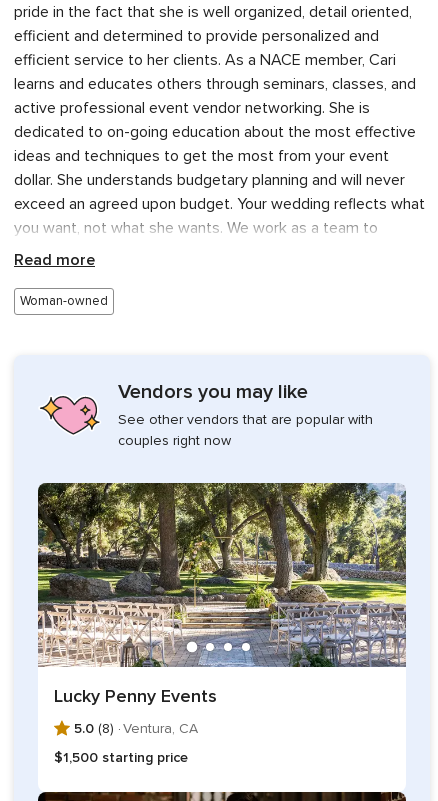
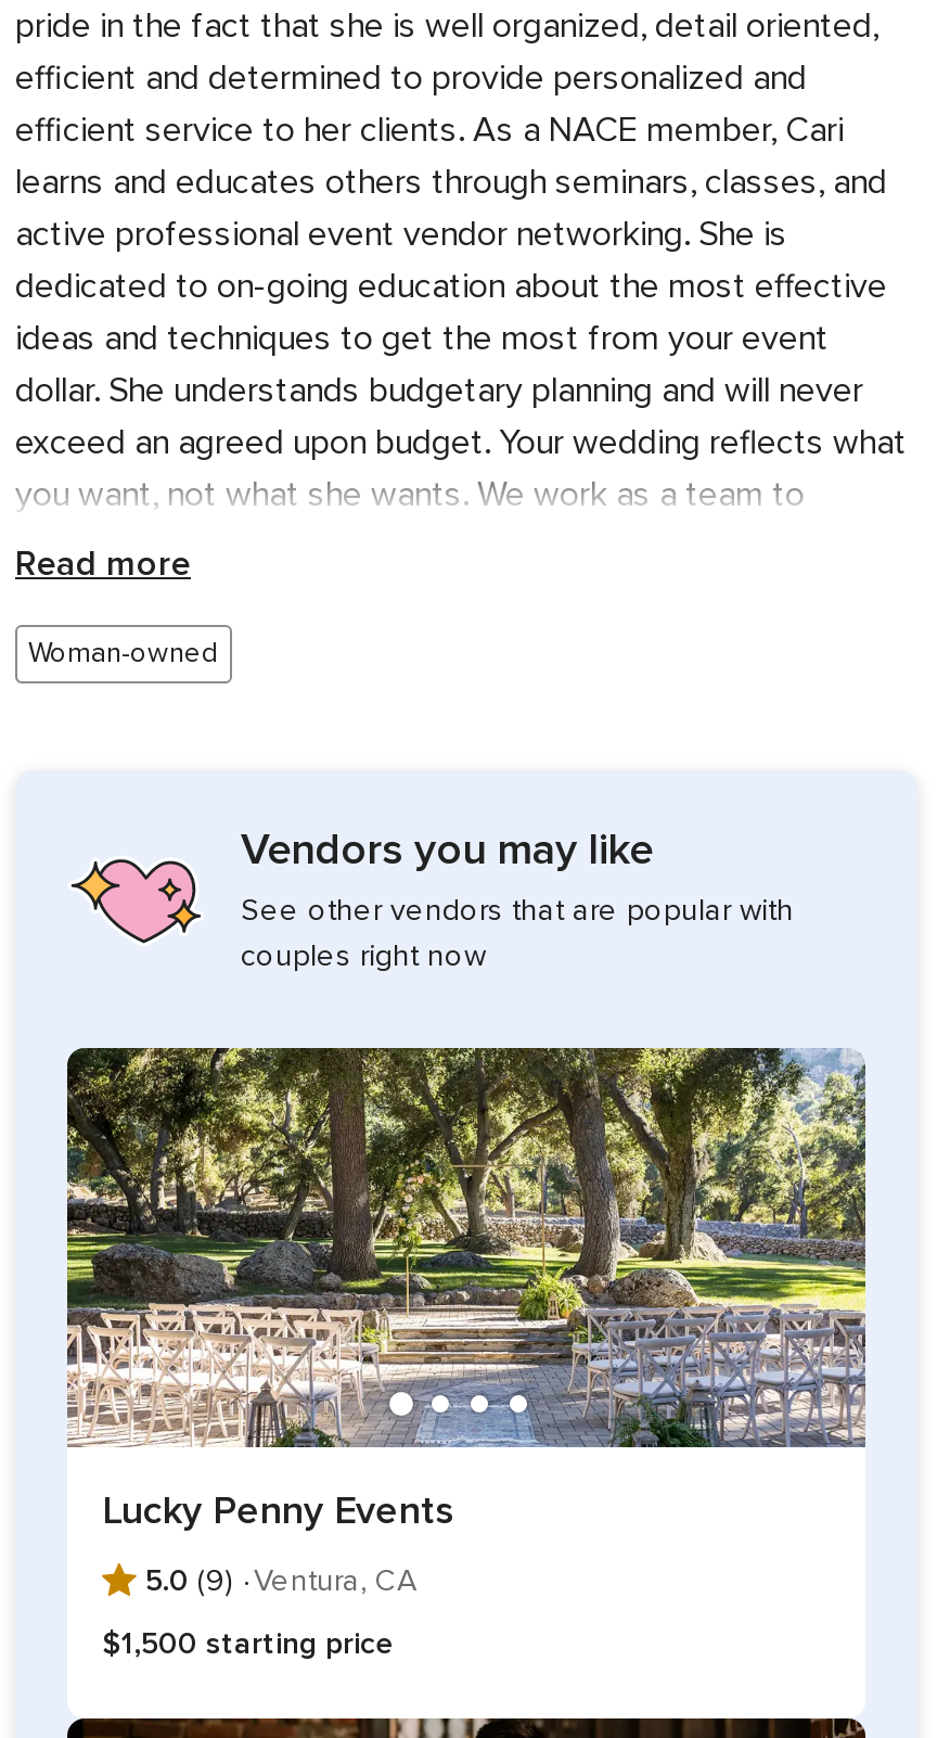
- 5.0 (8) · Ventura, CA
+ 5.0 (9) · Ventura, CA
